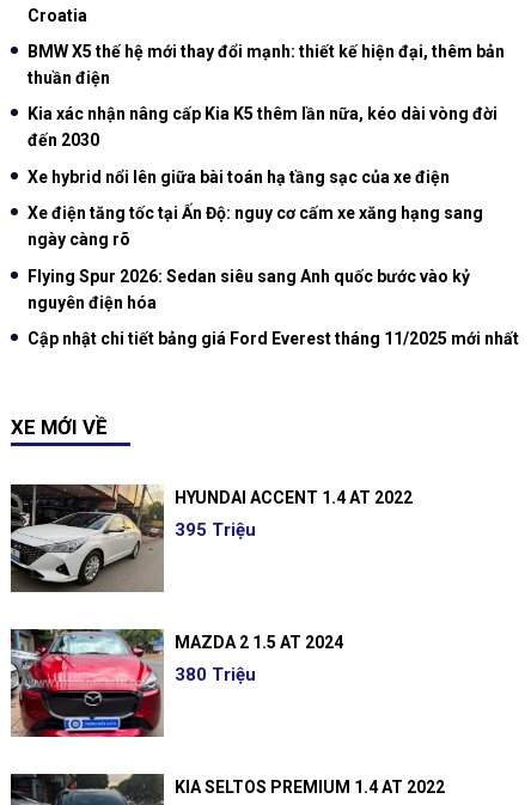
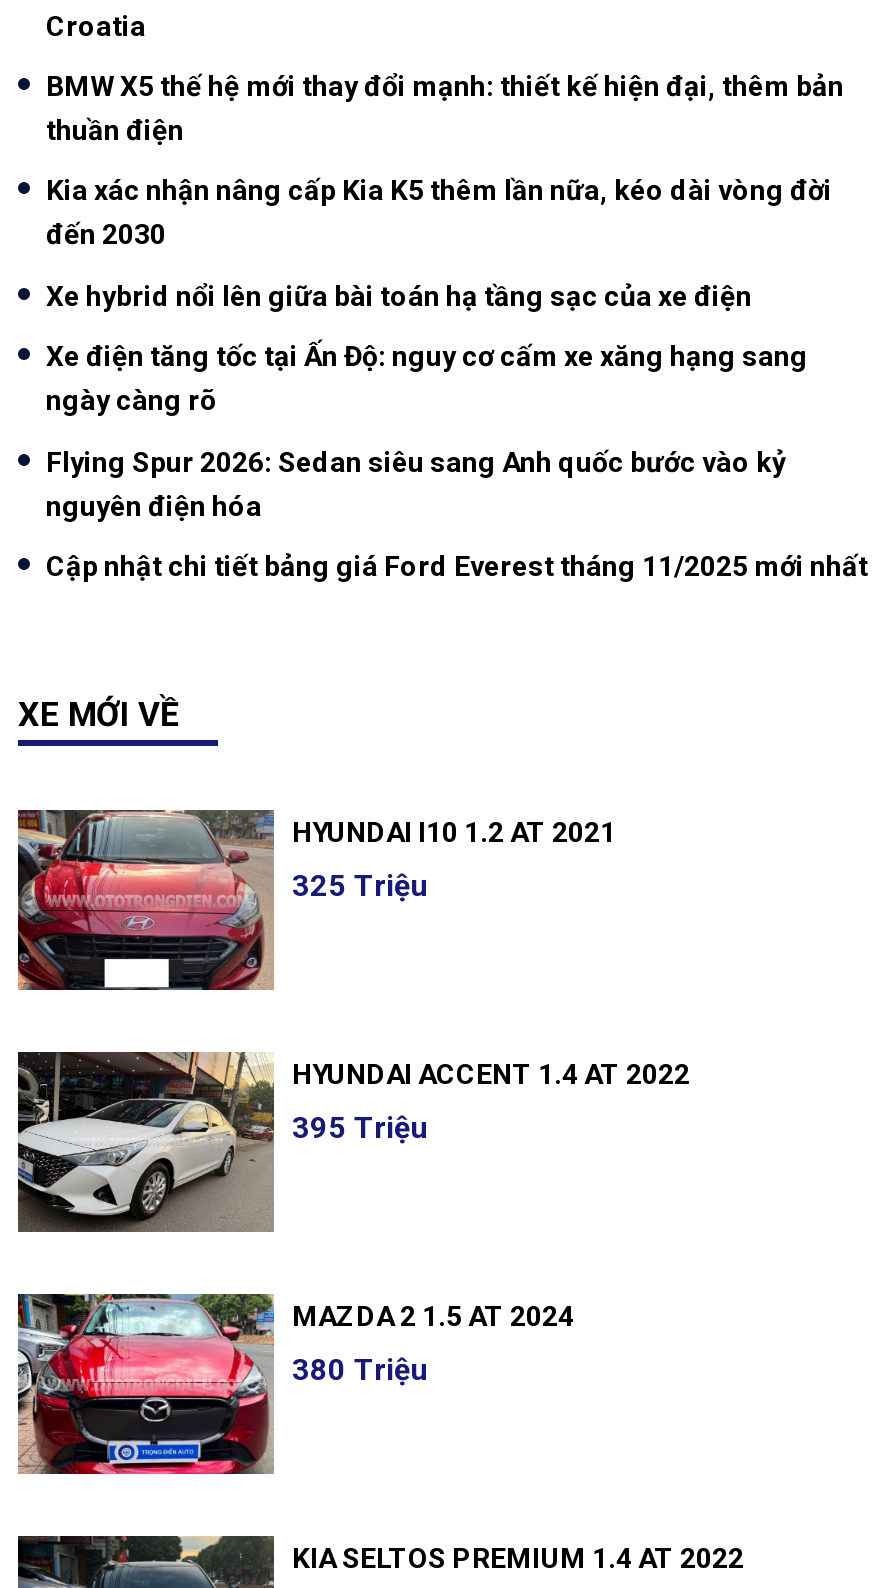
+ [image]
+ HYUNDAI I10 1.2 AT 2021
+ 325 Triệu
